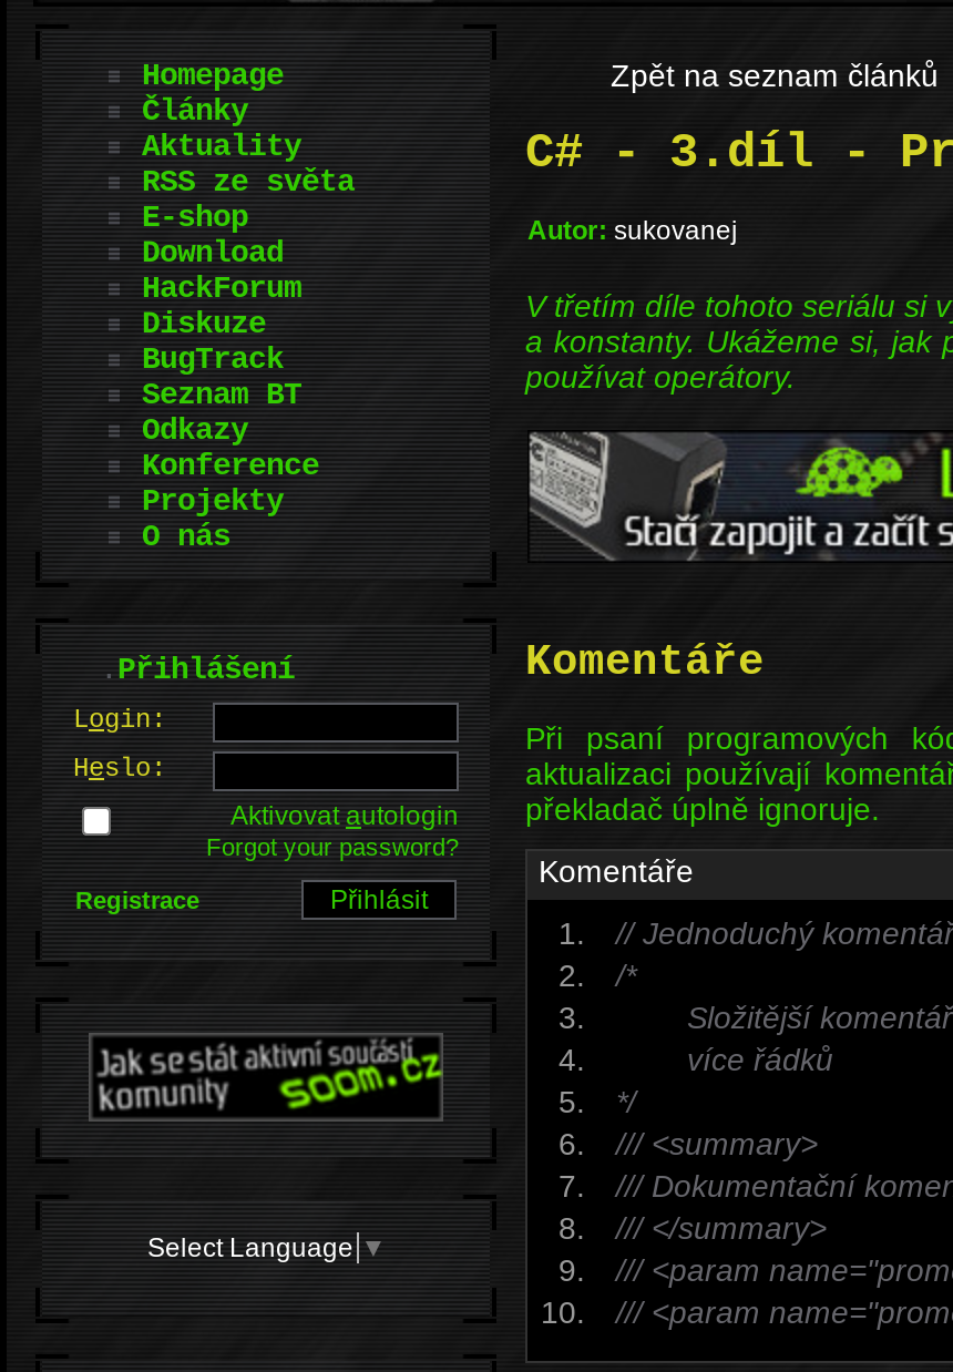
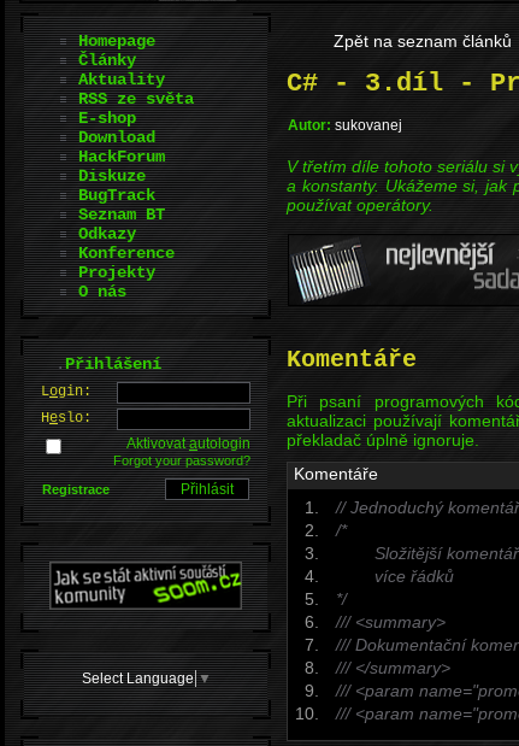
- [image]
+ [image]
